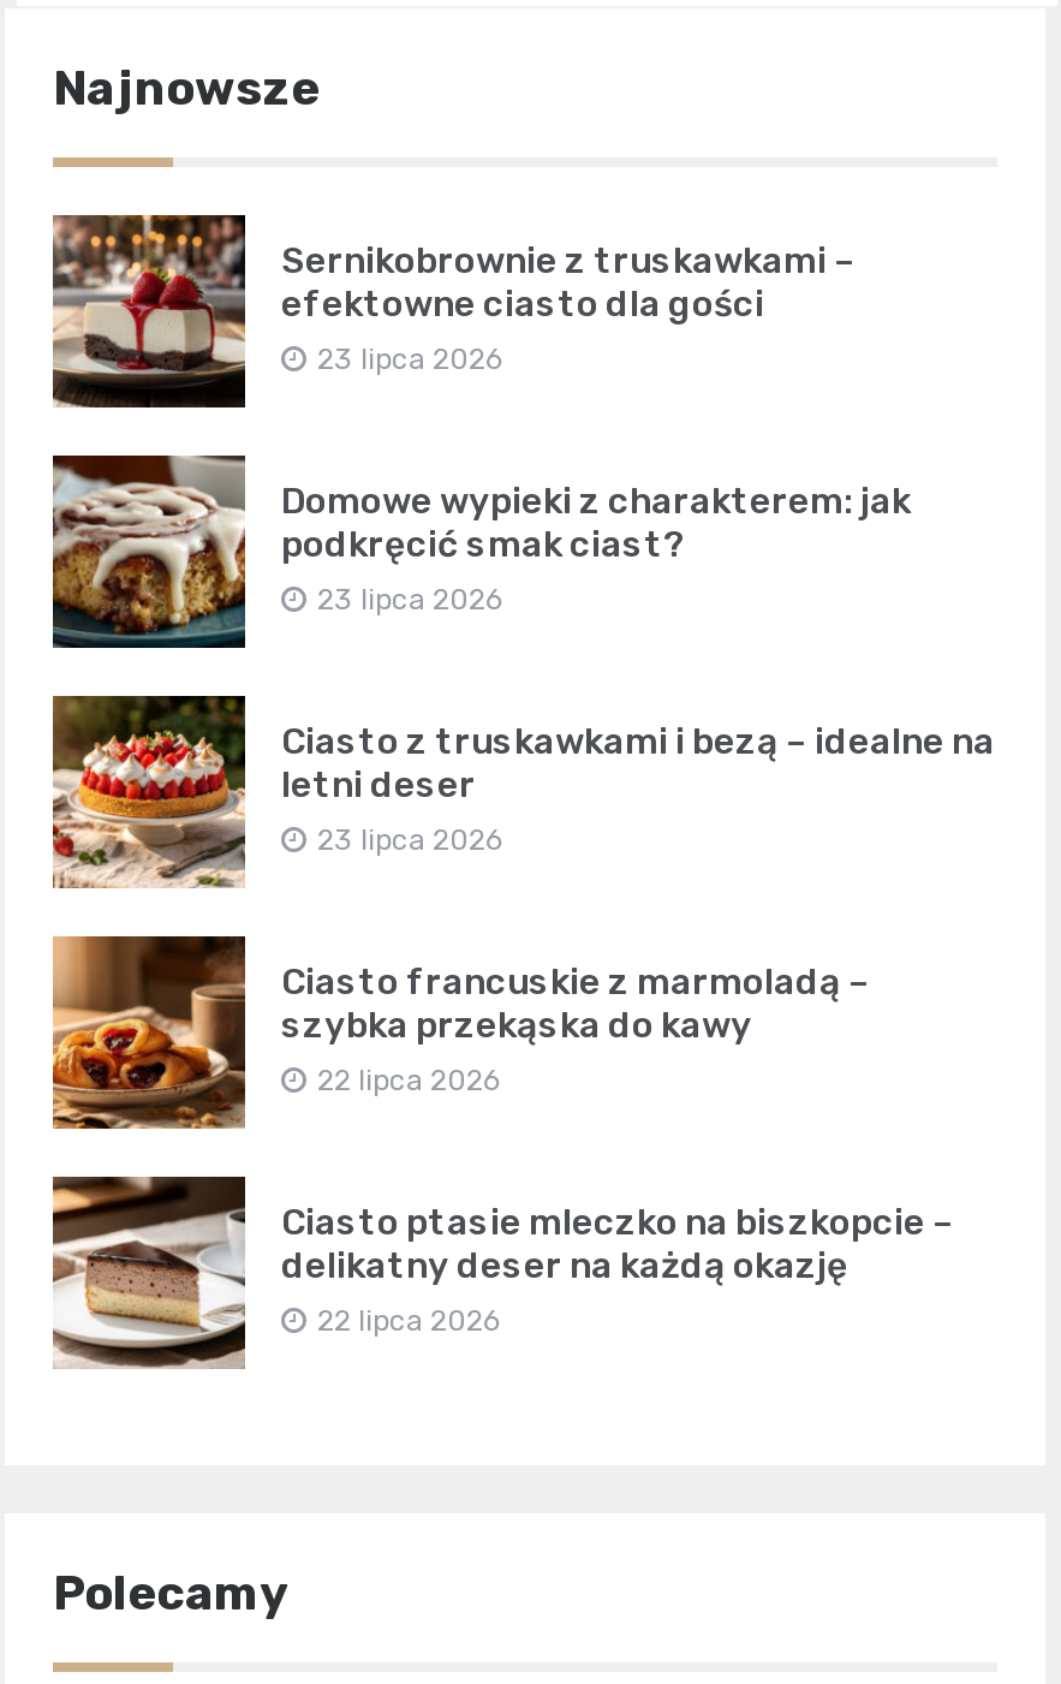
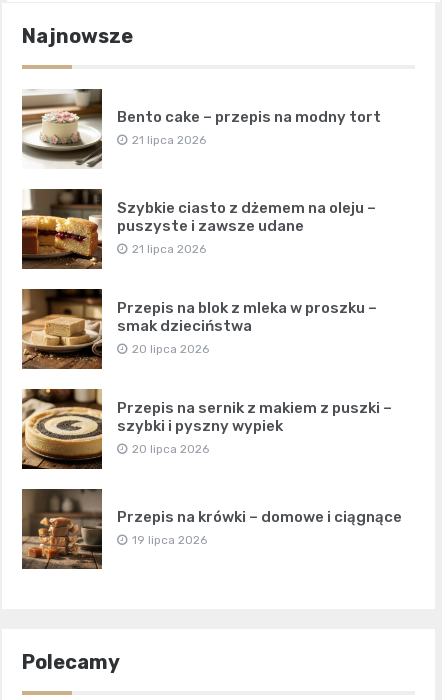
- [image]
- Sernikobrownie z truskawkami –
- efektowne ciasto dla gości
- 23 lipca 2026
+ [image]
+ Bento cake – przepis na modny tort
+ 21 lipca 2026

- [image]
- Domowe wypieki z charakterem: jak
- podkręcić smak ciast?
- 23 lipca 2026
+ [image]
+ Szybkie ciasto z dżemem na oleju –
+ puszyste i zawsze udane
+ 21 lipca 2026

- [image]
- Ciasto z truskawkami i bezą – idealne na
- letni deser
- 23 lipca 2026
+ [image]
+ Przepis na blok z mleka w proszku –
+ smak dzieciństwa
+ 20 lipca 2026

- [image]
- Ciasto francuskie z marmoladą –
- szybka przekąska do kawy
- 22 lipca 2026
+ [image]
+ Przepis na sernik z makiem z puszki –
+ szybki i pyszny wypiek
+ 20 lipca 2026

- [image]
- Ciasto ptasie mleczko na biszkopcie –
- delikatny deser na każdą okazję
- 22 lipca 2026
+ [image]
+ Przepis na krówki – domowe i ciągnące
+ 19 lipca 2026
